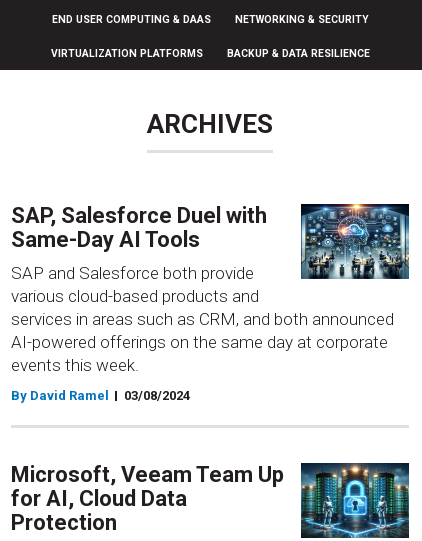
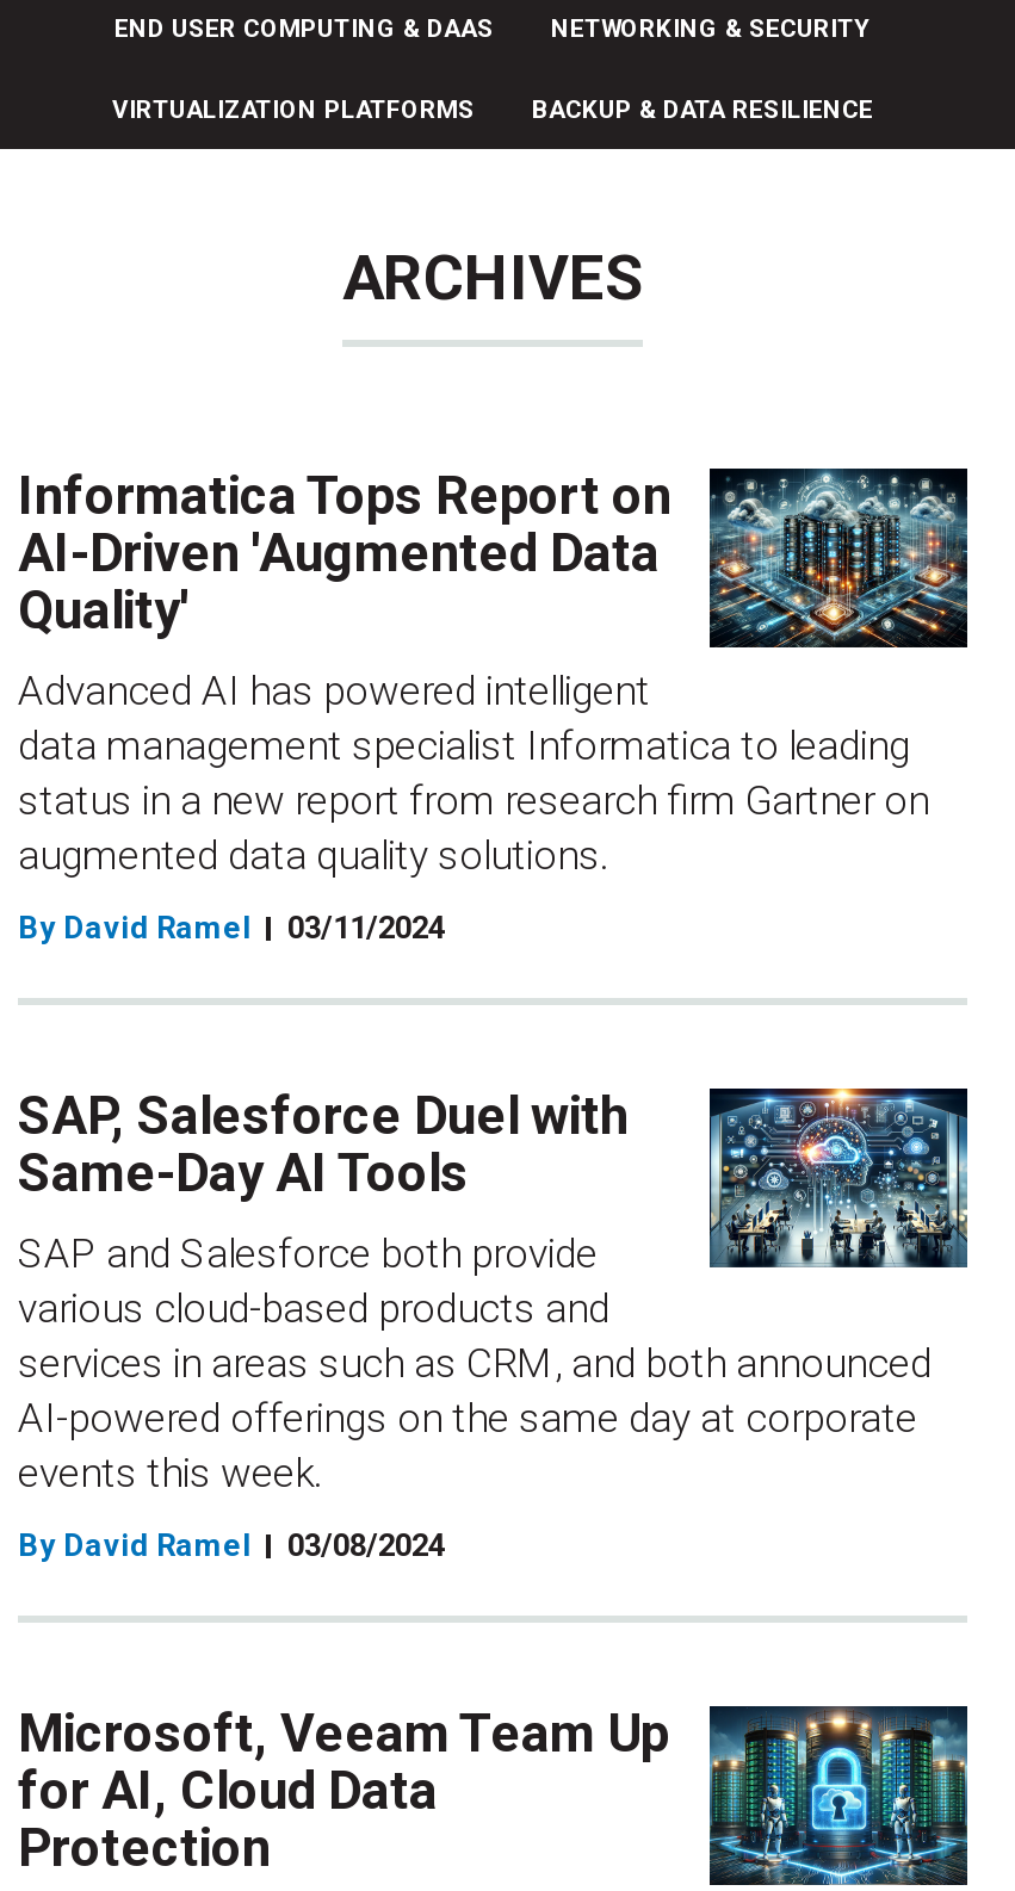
+ [image]
+ Informatica Tops Report on
+ AI-Driven 'Augmented Data
+ Quality'
+ Advanced AI has powered intelligent
+ data management specialist Informatica to leading
+ status in a new report from research firm Gartner on
+ augmented data quality solutions.
+ By David Ramel
+ 03/11/2024
